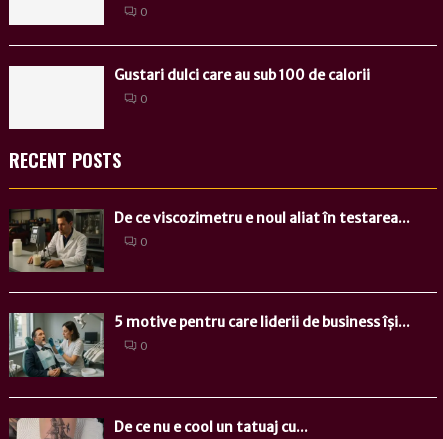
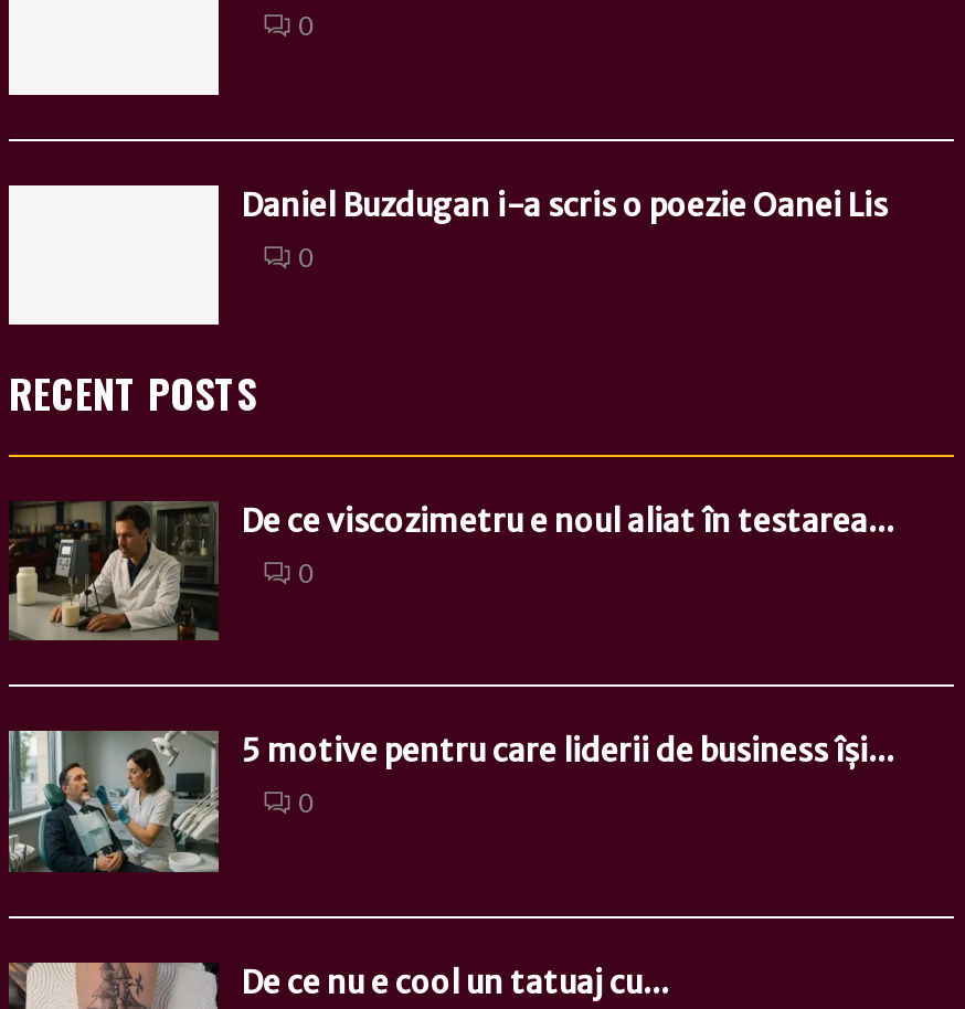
- Gustari dulci care au sub 100 de calorii
+ Daniel Buzdugan i-a scris o poezie Oanei Lis
